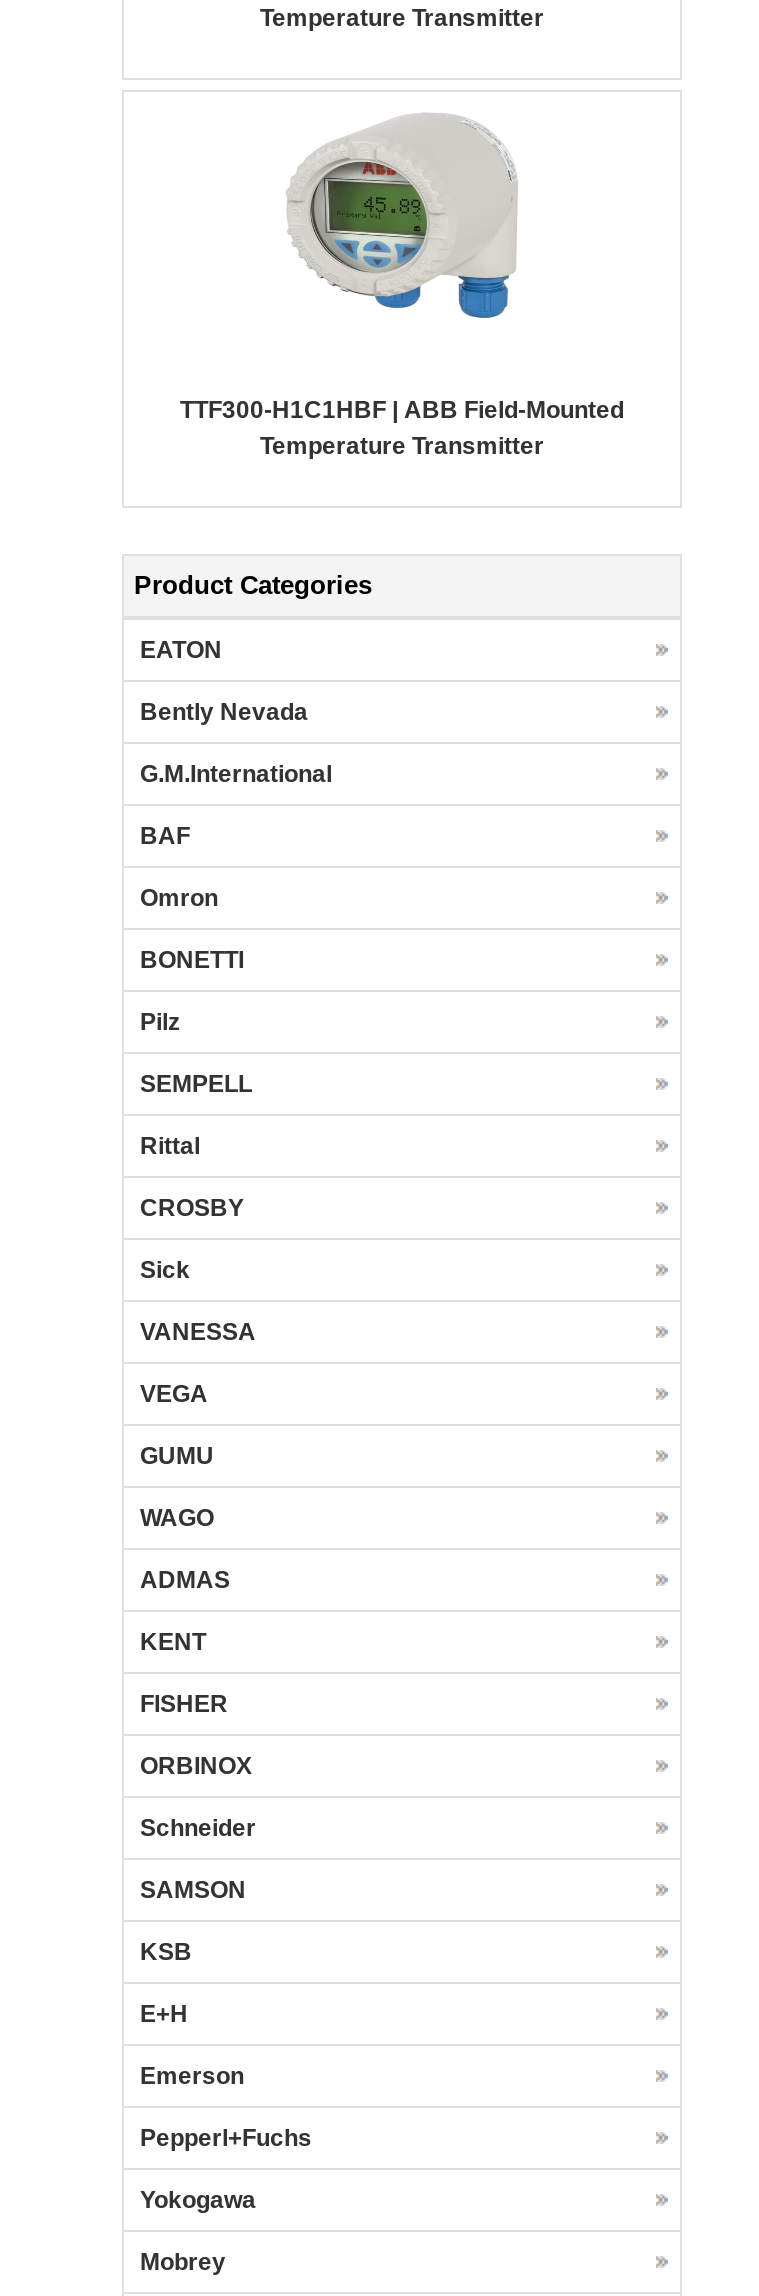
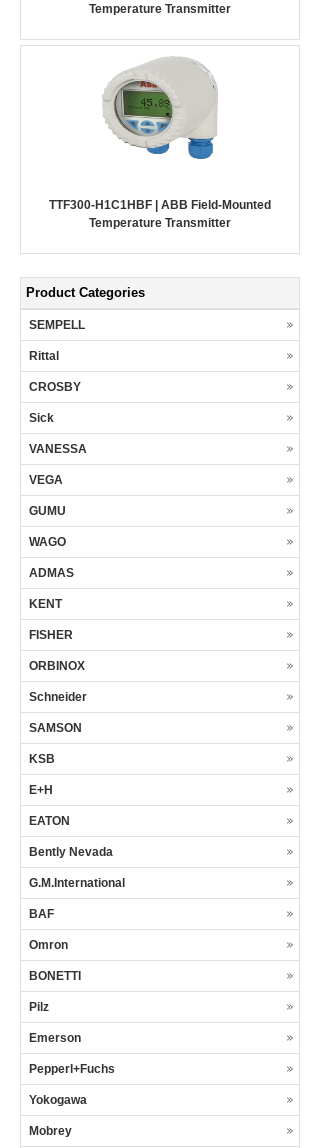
moved down: EATON | Bently Nevada | G.M.International | BAF | Omron | BONETTI | Pilz

moved up: SEMPELL | Rittal | CROSBY | ... | KSB | E+H
